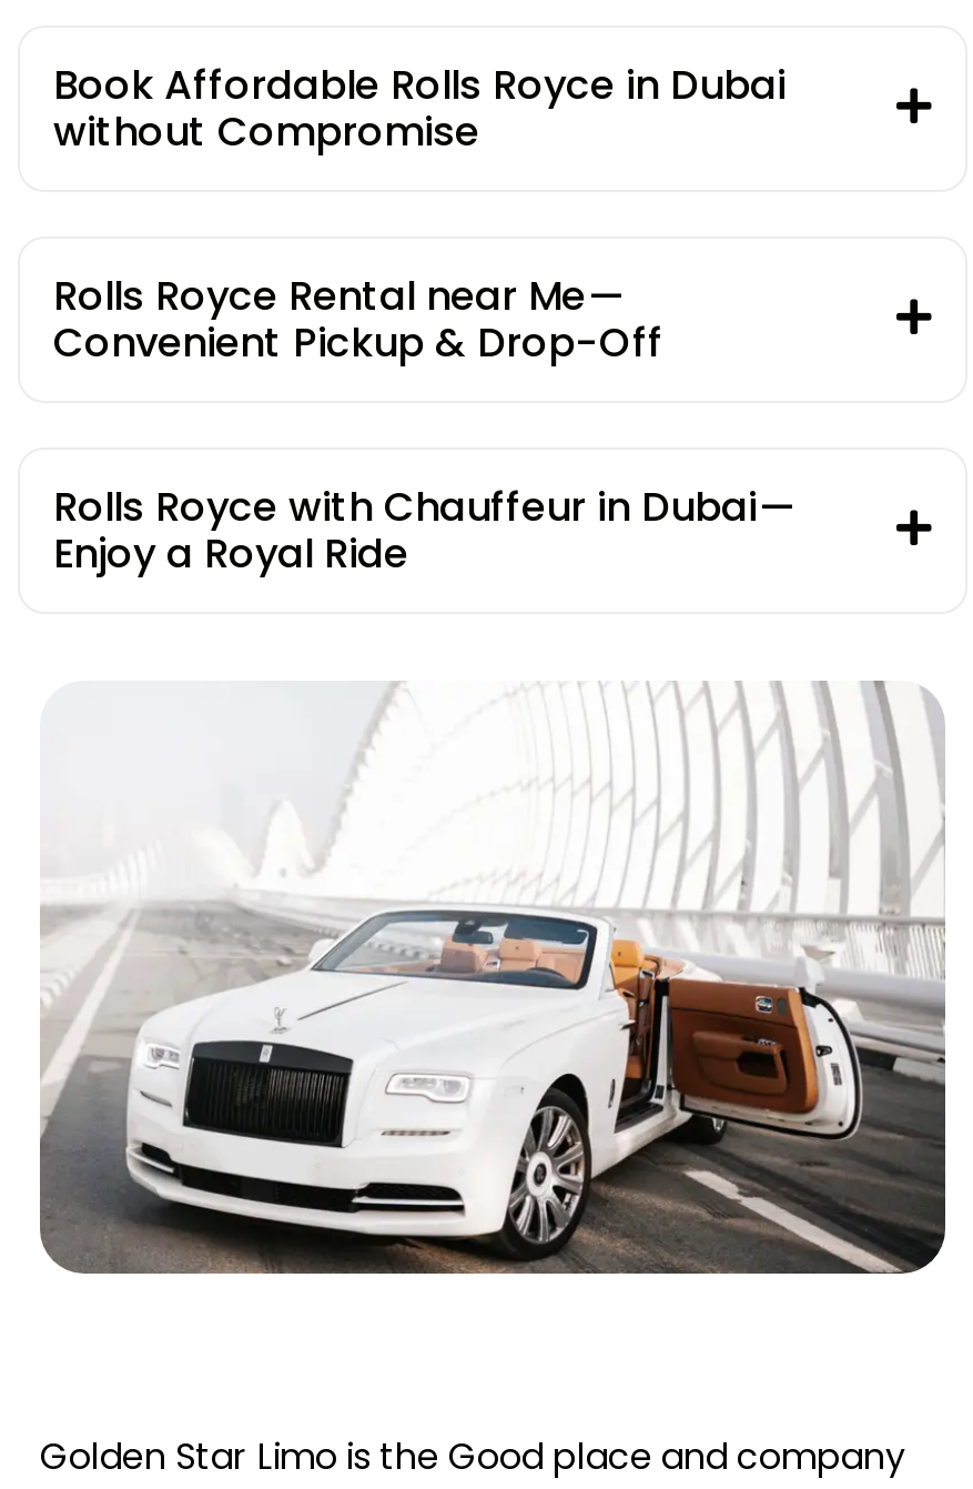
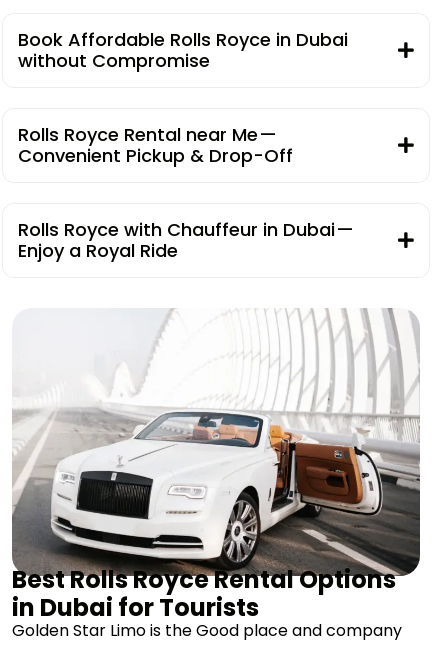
+ Best Rolls Royce Rental Options
+ in Duba i for Tourists
